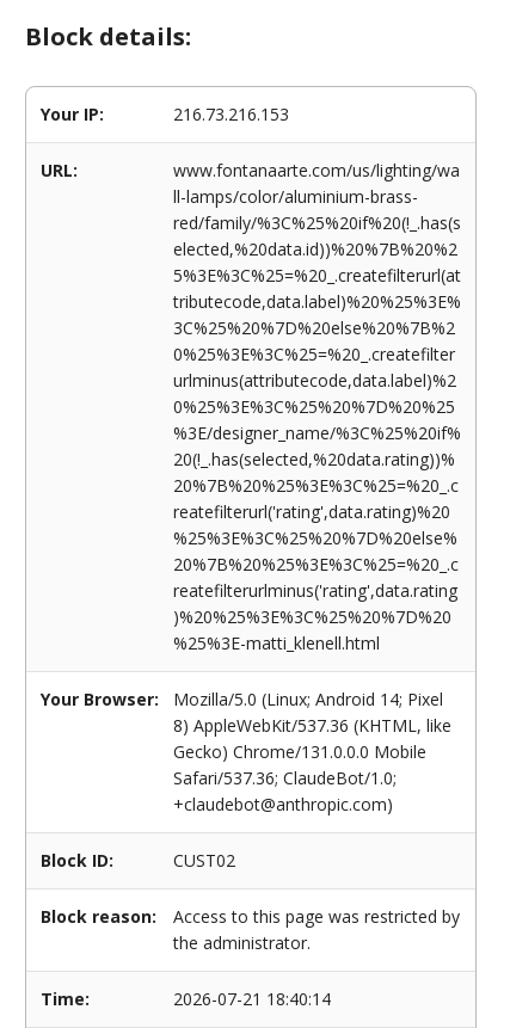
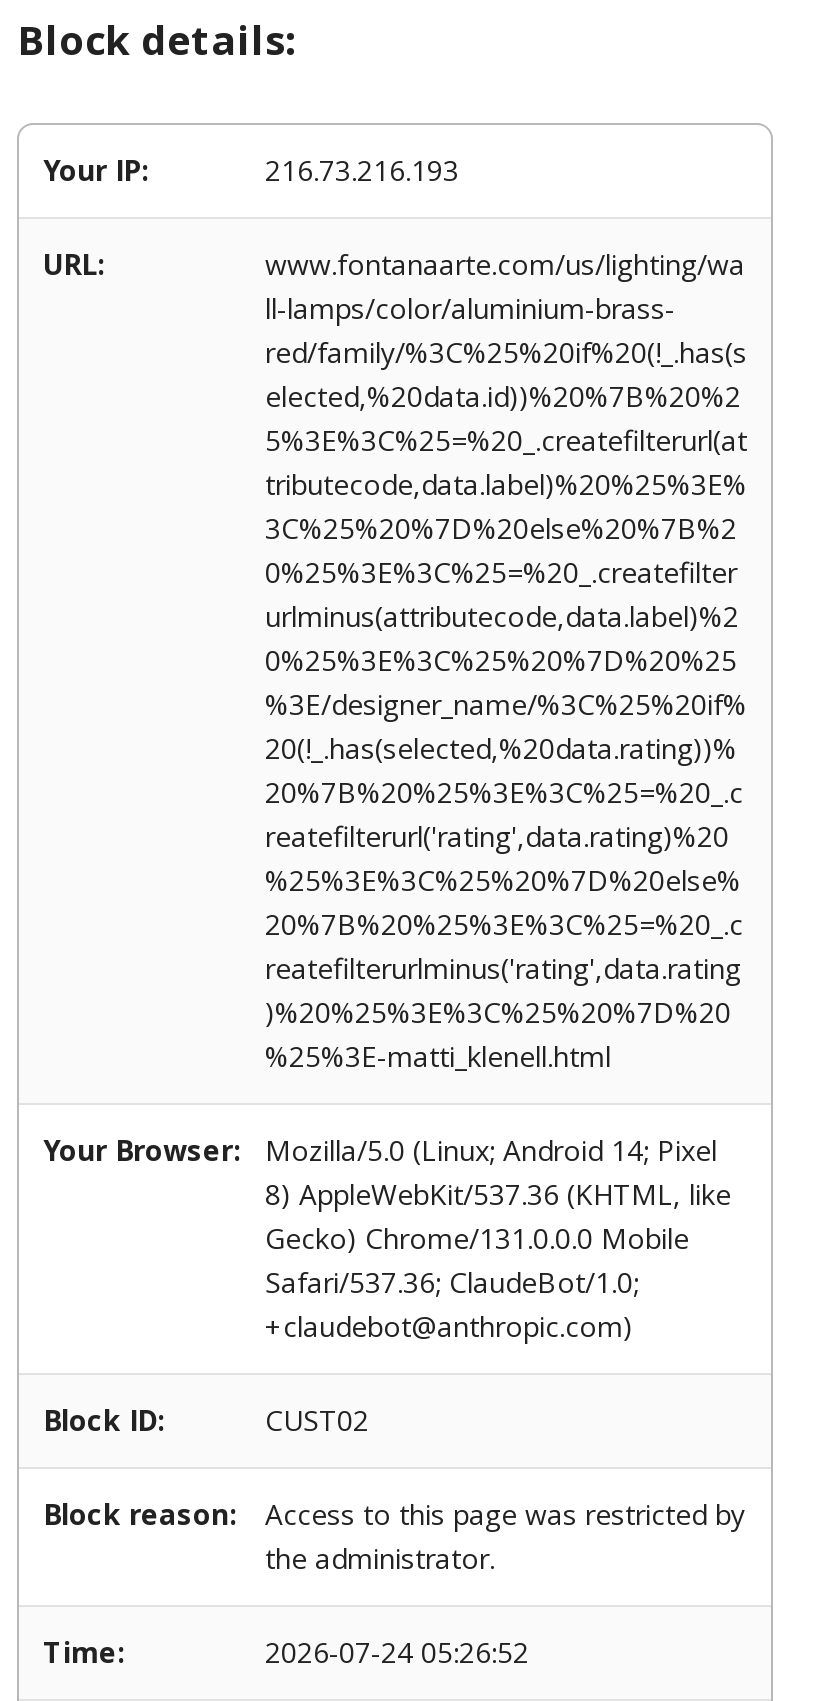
- 216.73.216.153
+ 216.73.216.193

- 2026-07-21 18:40:14
+ 2026-07-24 05:26:52
